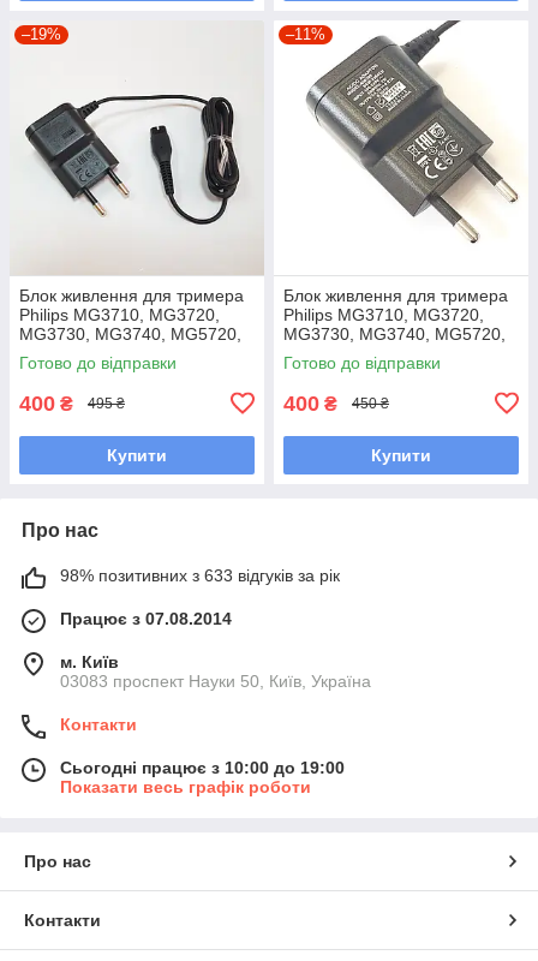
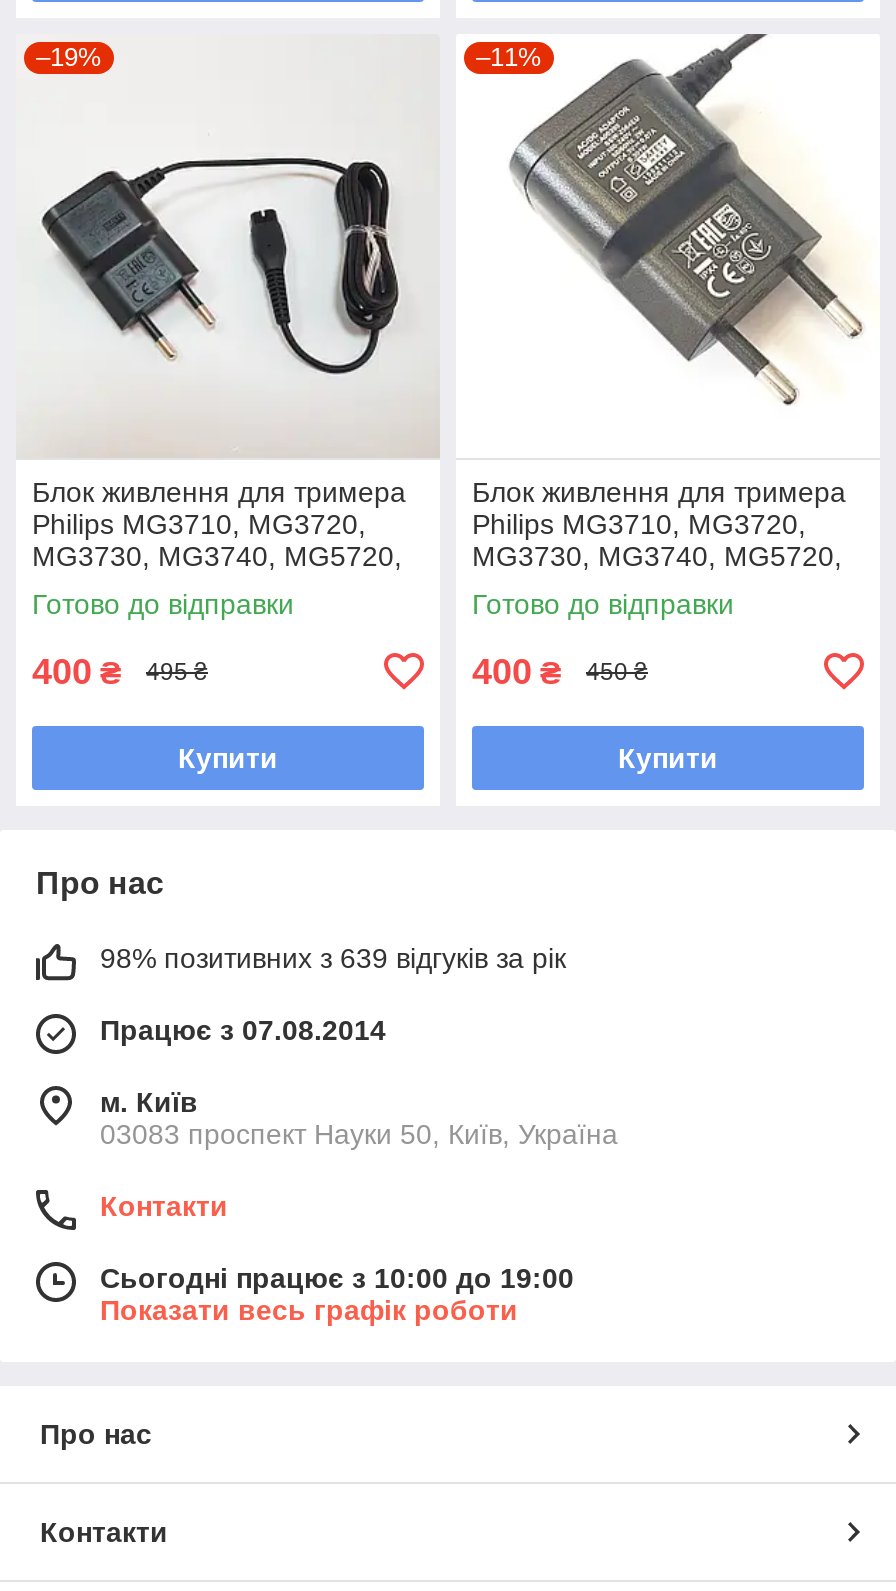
- 98% позитивних з 633 відгуків за рік
+ 98% позитивних з 639 відгуків за рік
